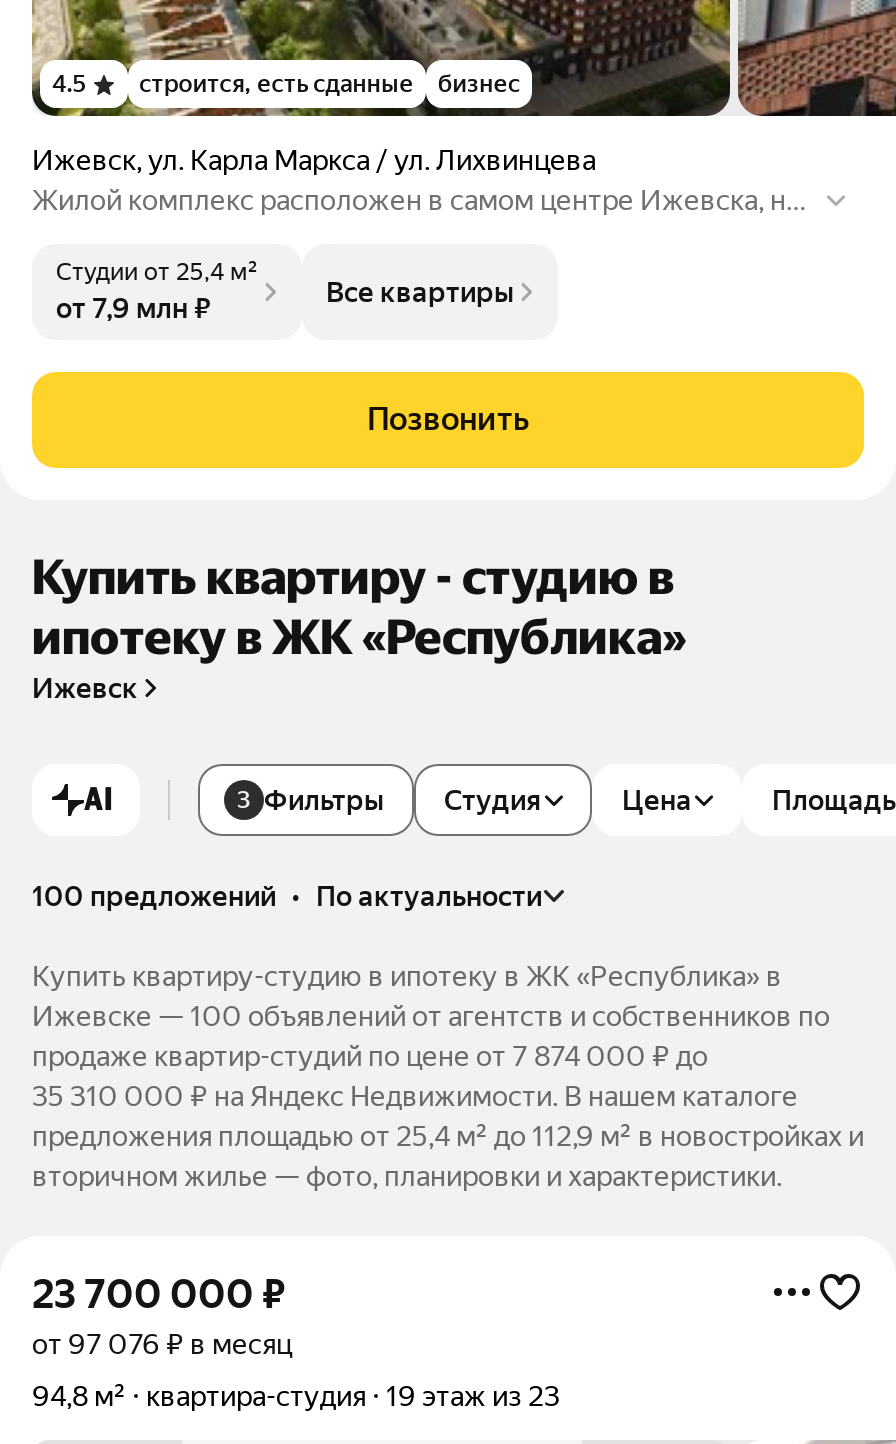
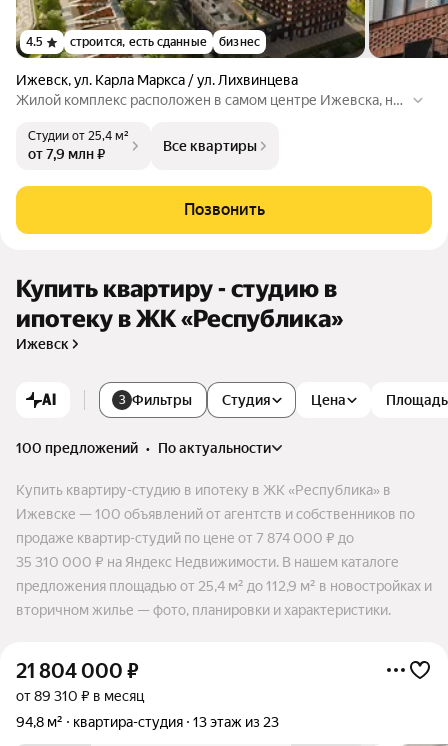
- 23 700 000 ₽
+ 21 804 000 ₽

- от 97 076 ₽ в месяц
+ от 89 310 ₽ в месяц

- 94,8 м² квартира-студия 19 этаж из 23
+ 94,8 м² квартира-студия 13 этаж из 23
